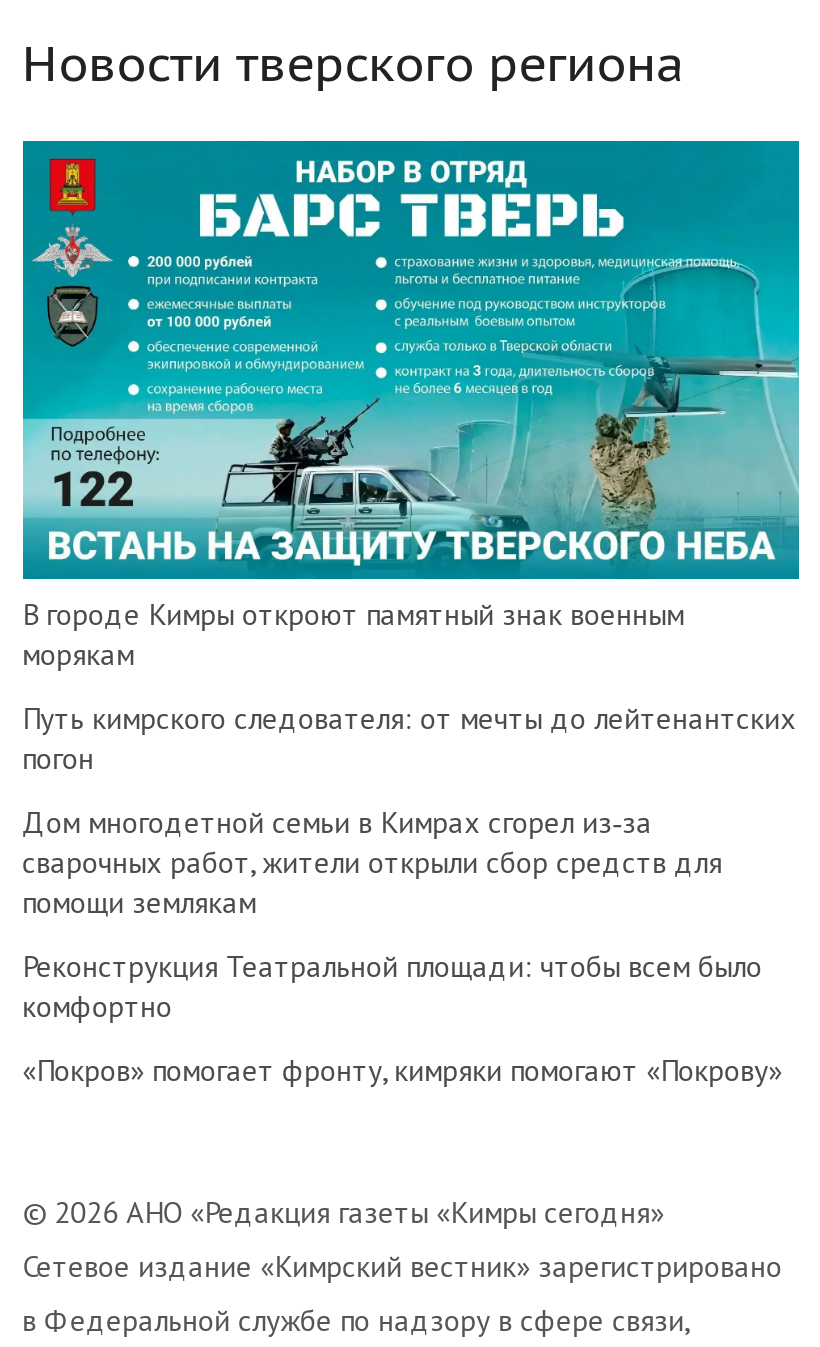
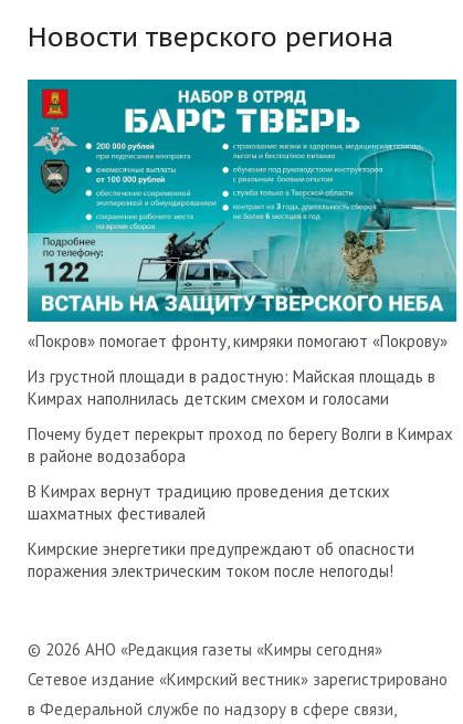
- В городе Кимры откроют памятный знак военным
- морякам
- Путь кимрского следователя: от мечты до лейтенантских
- погон
- Дом многодетной семьи в Кимрах сгорел из‑за
- сварочных работ, жители открыли сбор средств для
- помощи землякам
- Реконструкция Театральной площади: чтобы всем было
- комфортно

moved up: «Покров» помогает фронту, кимряки помогают «Покрову»

+ Из грустной площади в радостную: Майская площадь в
+ Кимрах наполнилась детским смехом и голосами
+ Почему будет перекрыт проход по берегу Волги в Кимрах
+ в районе водозабора
+ В Кимрах вернут традицию проведения детских
+ шахматных фестивалей
+ Кимрские энергетики предупреждают об опасности
+ поражения электрическим током после непогоды!
